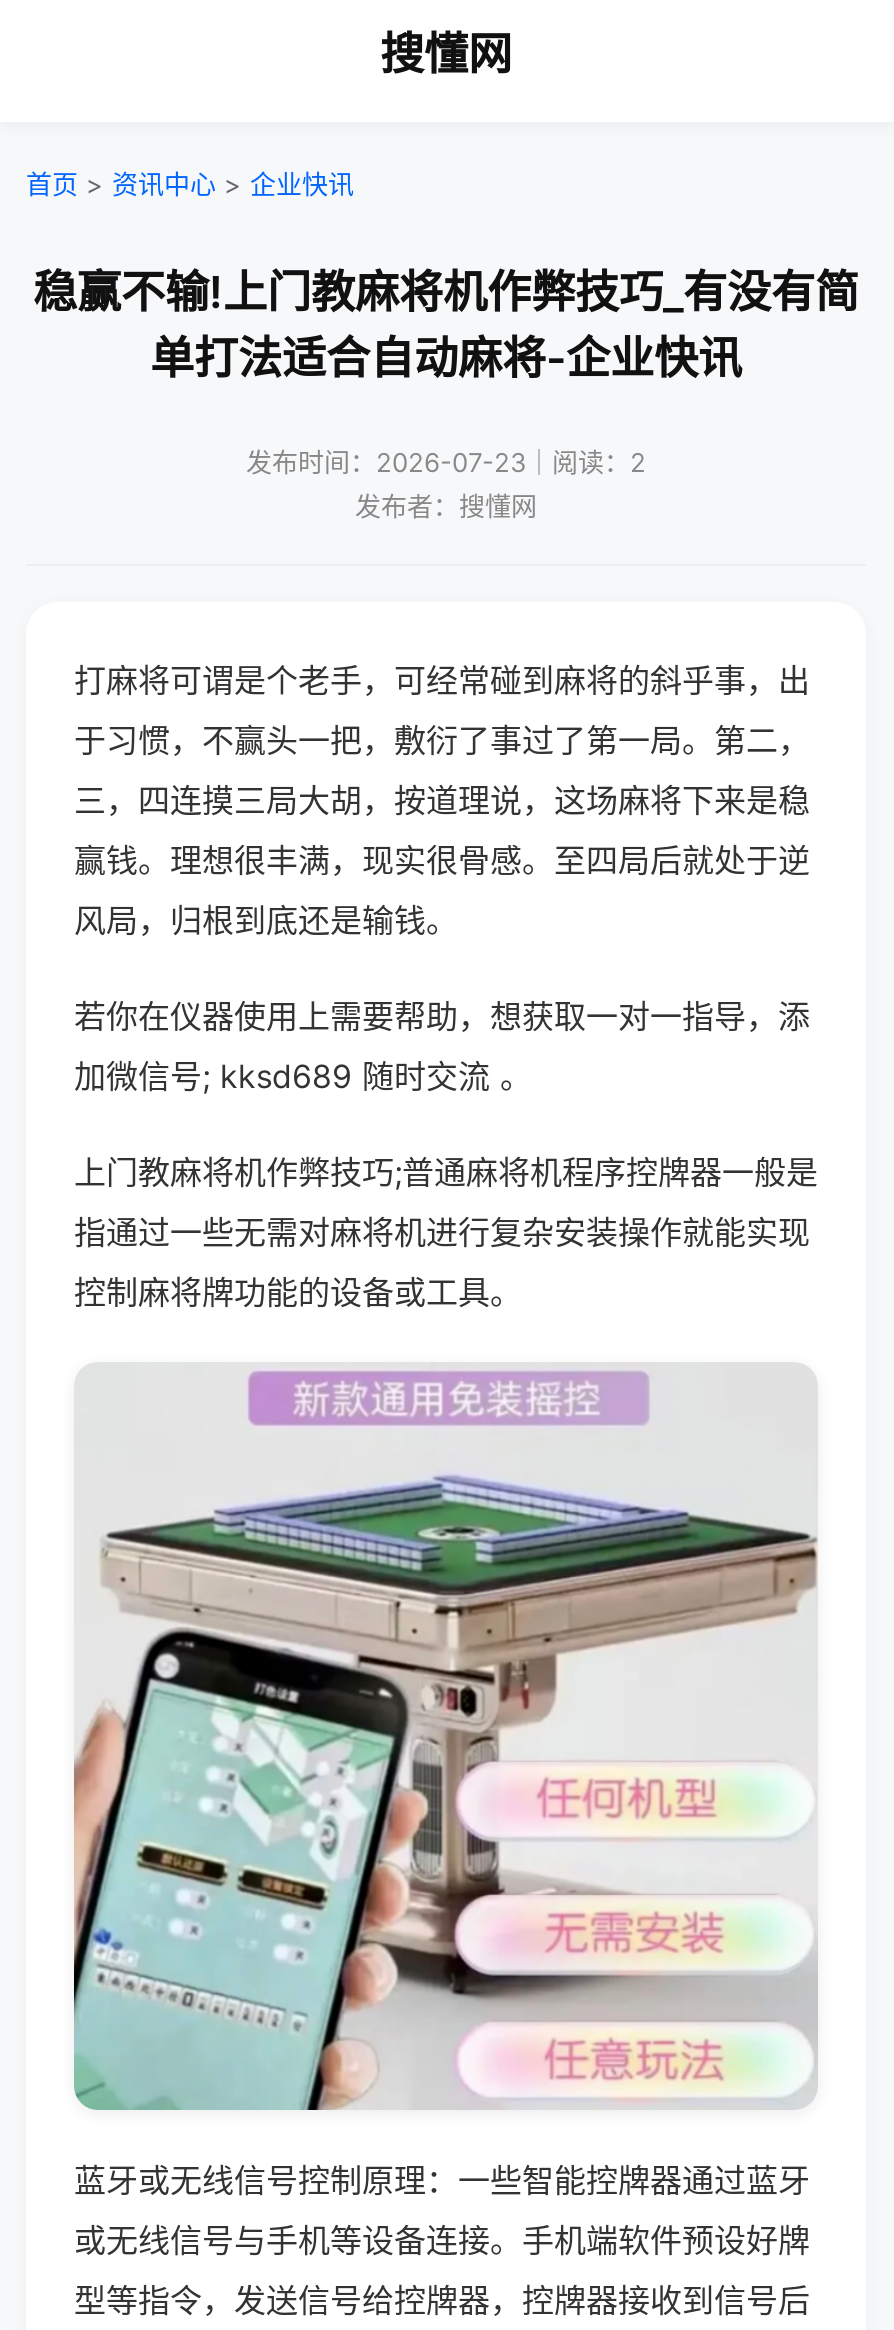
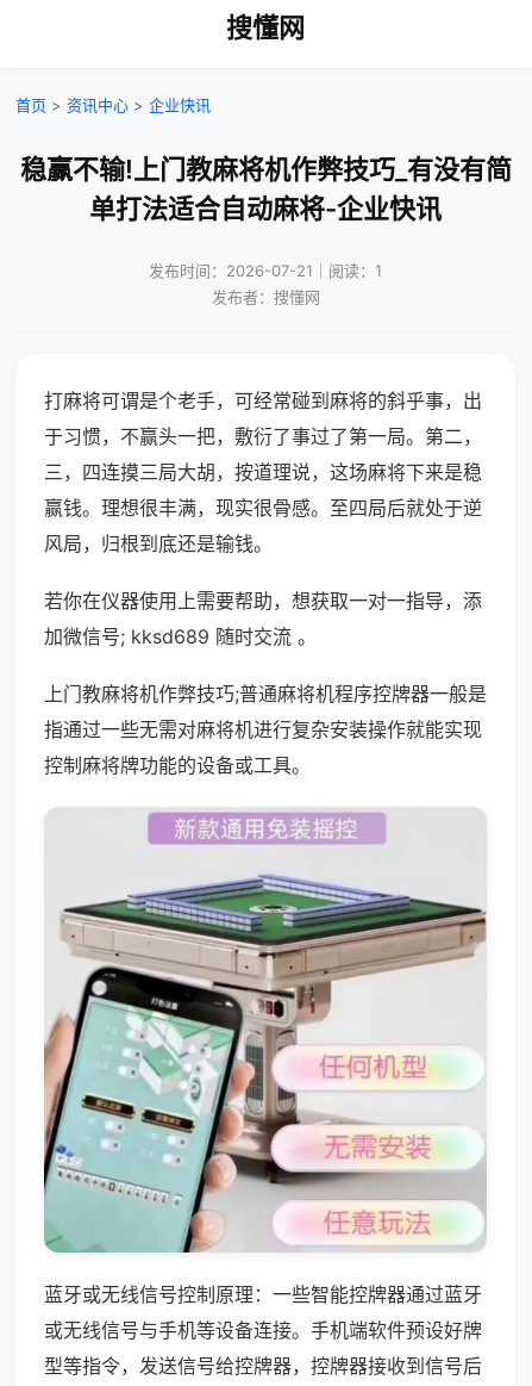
- 发布时间：2026-07-23｜阅读：2
+ 发布时间：2026-07-21｜阅读：1
